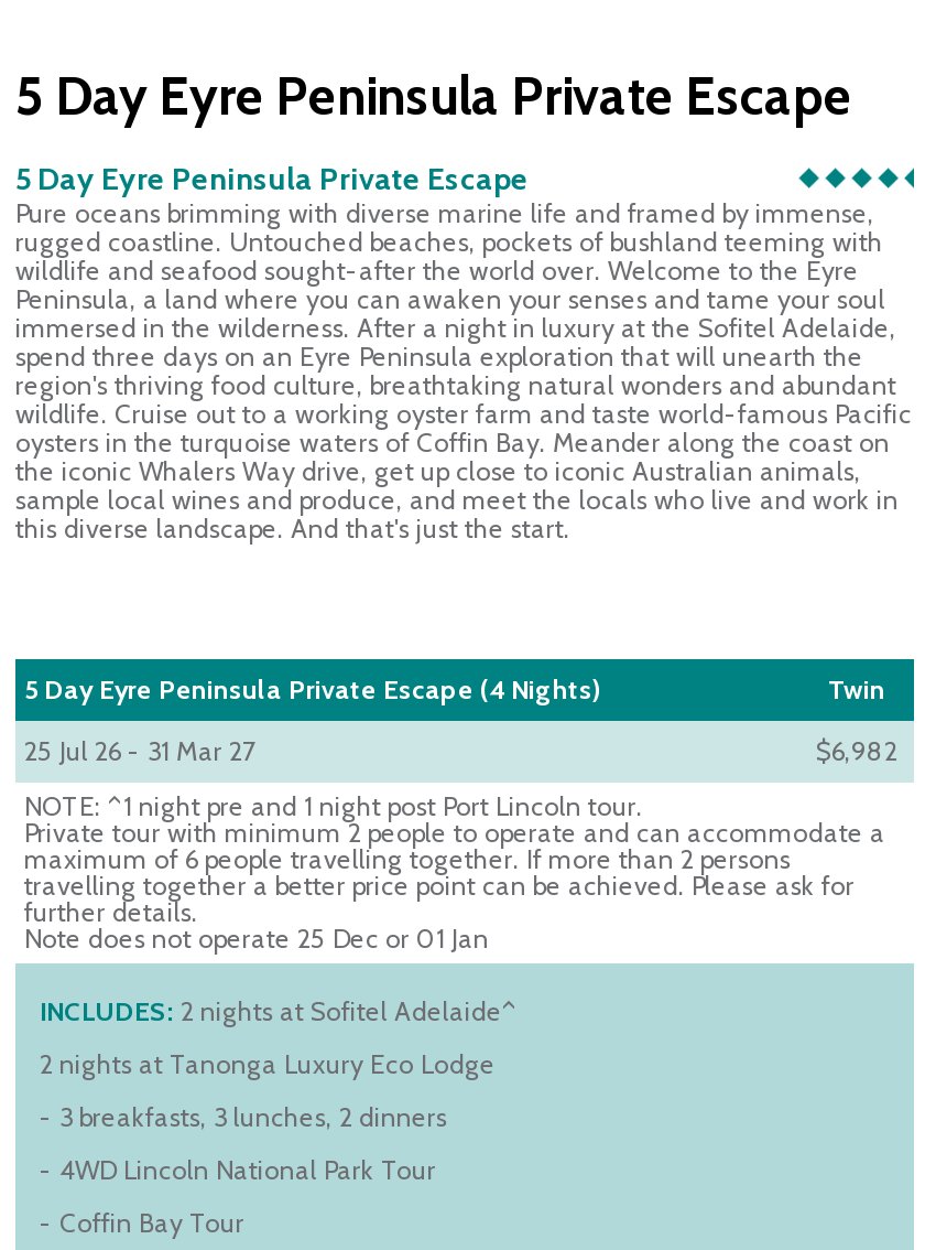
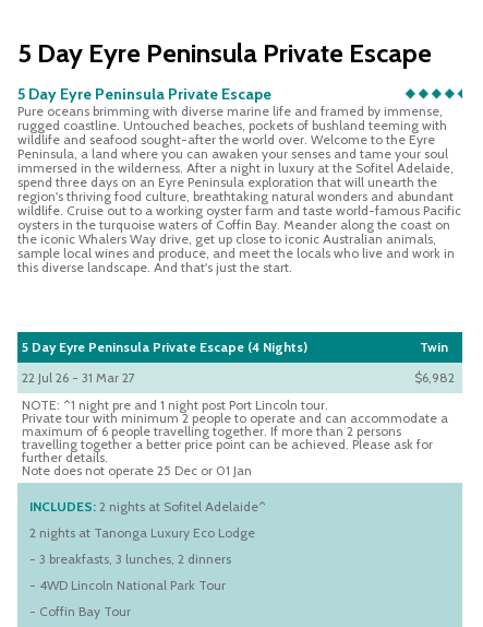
- 25 Jul 26 - 31 Mar 27
+ 22 Jul 26 - 31 Mar 27
